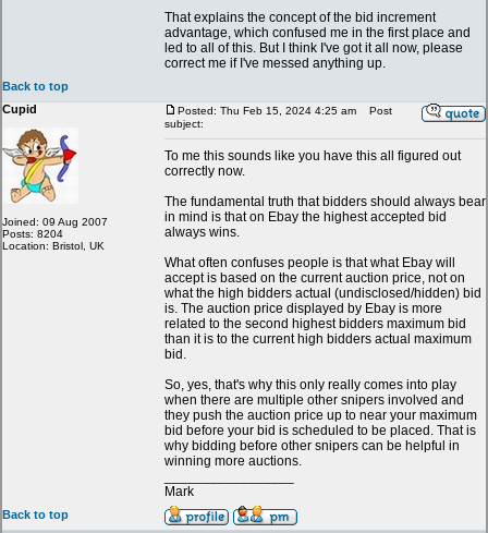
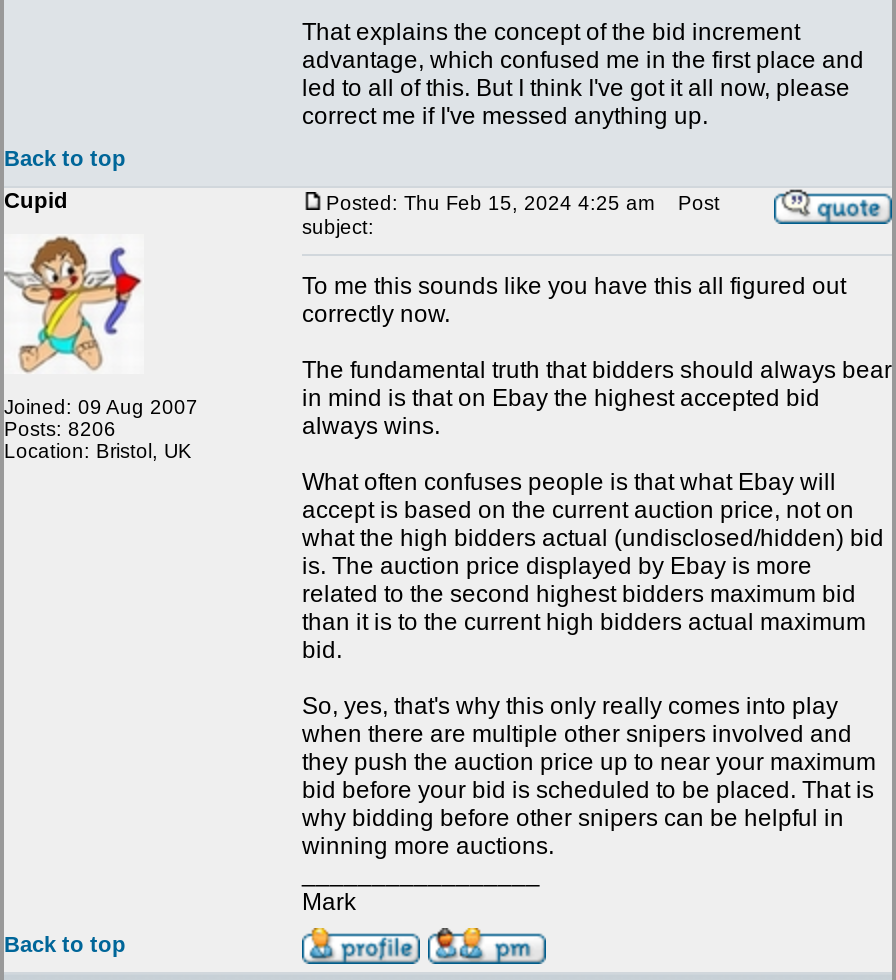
- Posts: 8204
+ Posts: 8206
